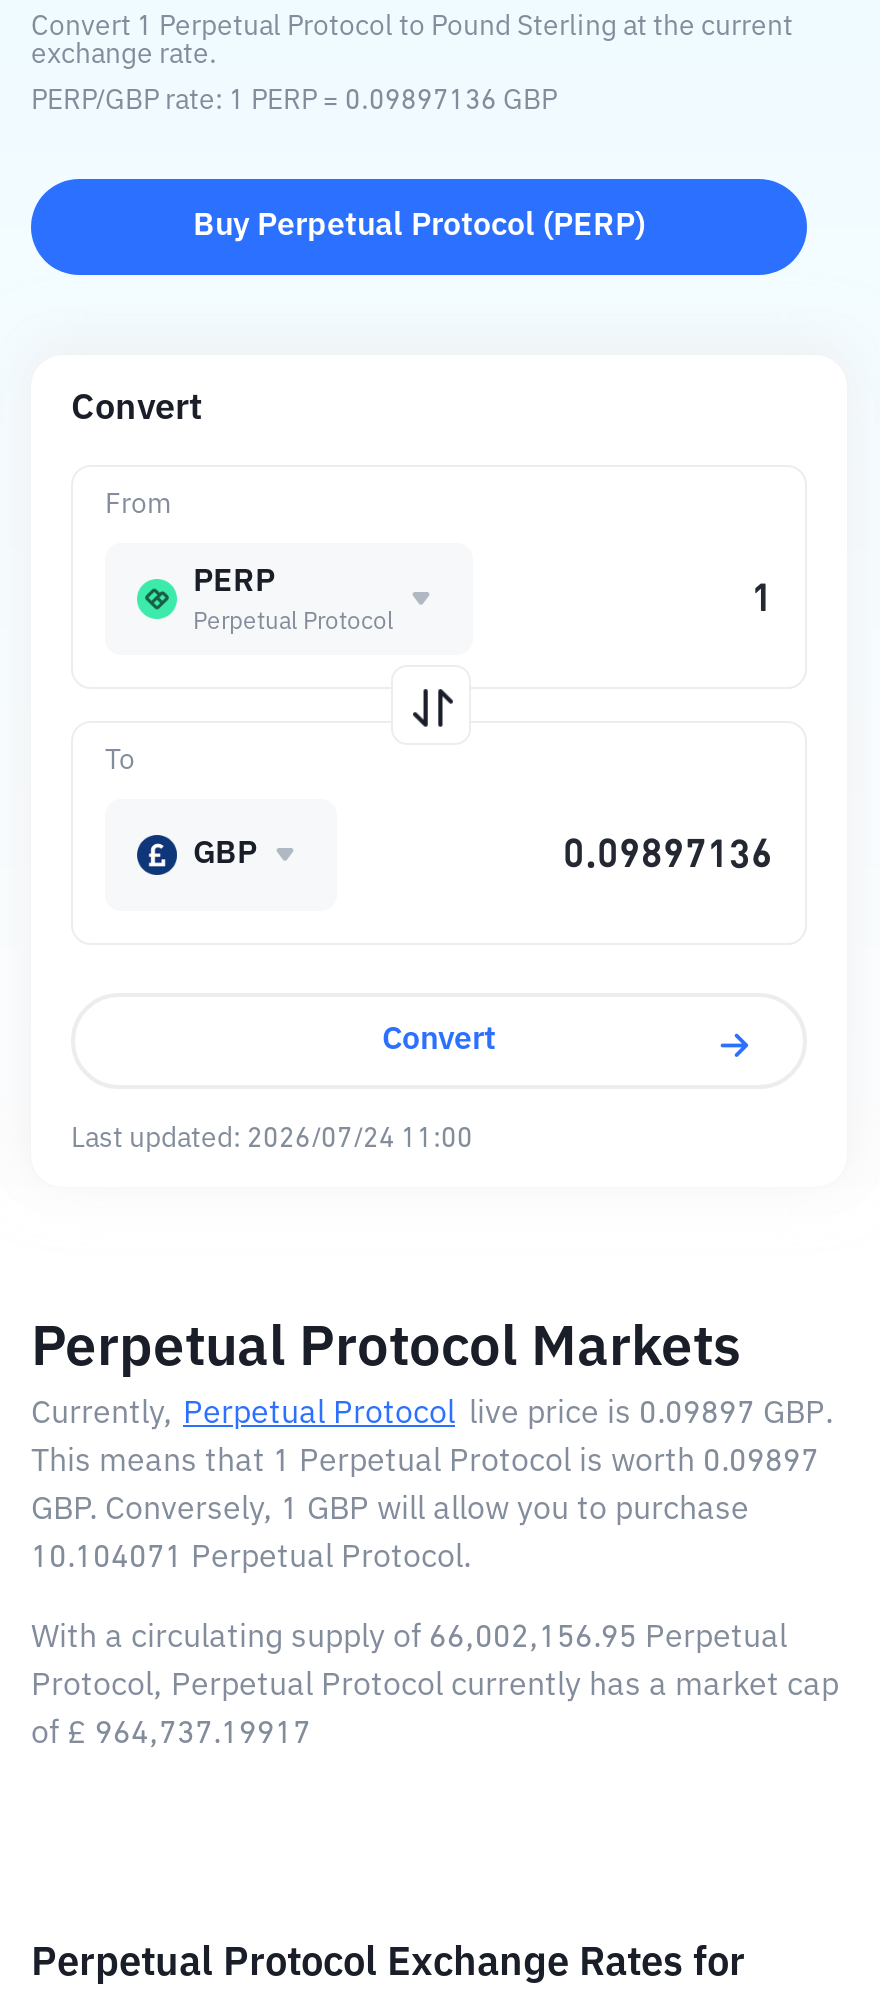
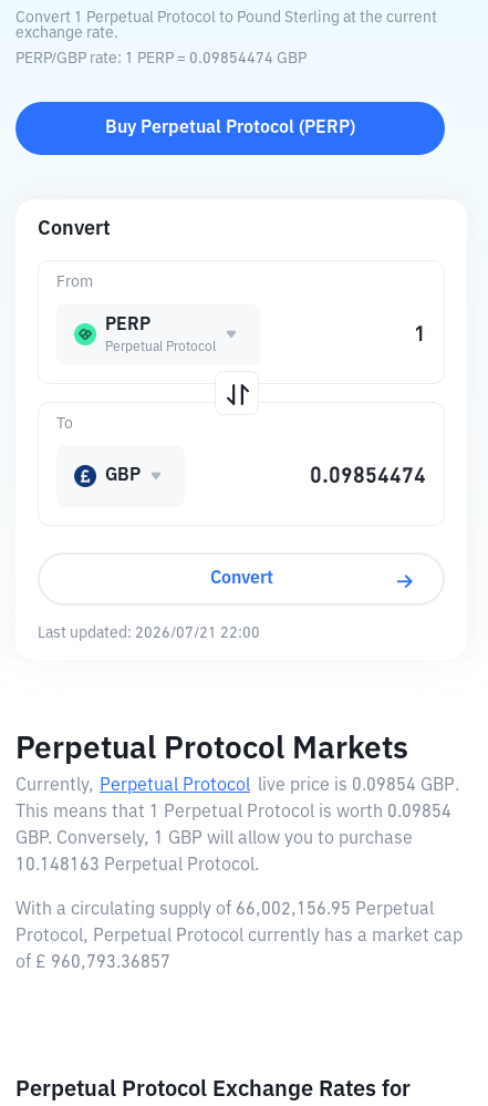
- PERP/GBP rate: 1 PERP = 0.09897136 GBP
+ PERP/GBP rate: 1 PERP = 0.09854474 GBP

- Last updated: 2026/07/24 11:00
+ Last updated: 2026/07/21 22:00

- Currently, Perpetual Protocol live price is 0.09897 GBP.
+ Currently, Perpetual Protocol live price is 0.09854 GBP.

- This means that 1 Perpetual Protocol is worth 0.09897
+ This means that 1 Perpetual Protocol is worth 0.09854

- 10.104071 Perpetual Protocol.
+ 10.148163 Perpetual Protocol.

- of £ 964,737.19917
+ of £ 960,793.36857
